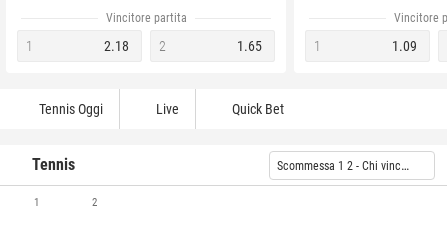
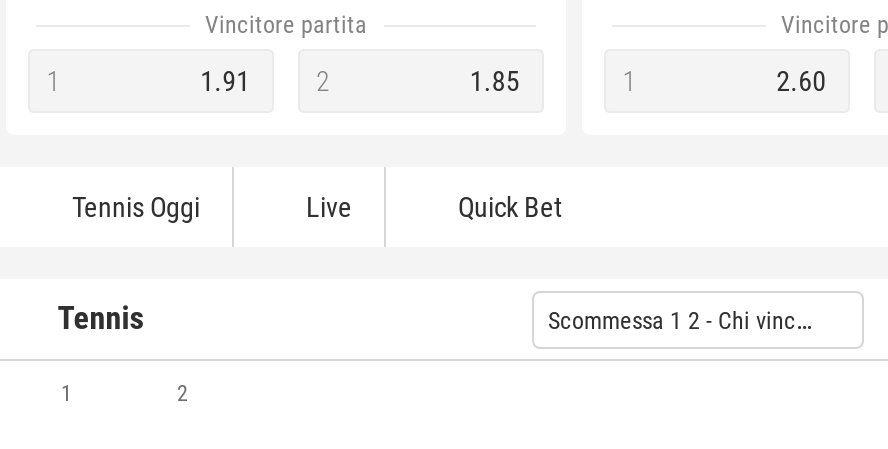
- 2.18
+ 1.91

- 1.65
+ 1.85

- 1.09
+ 2.60
